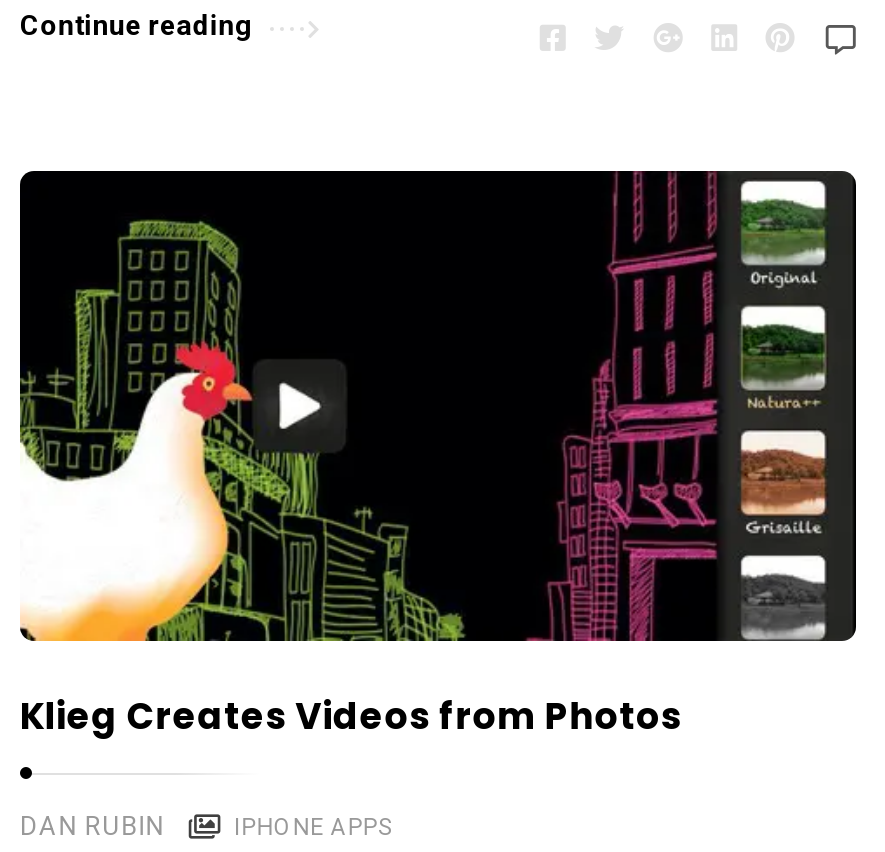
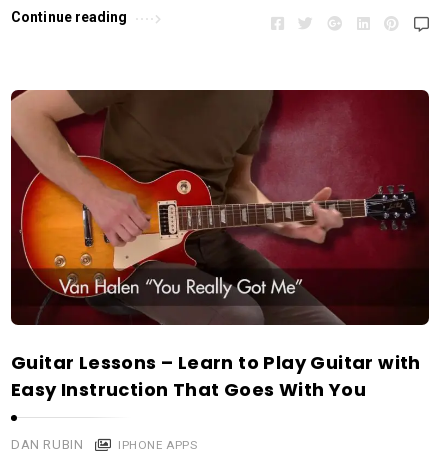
- [image]
- Klieg Creates Videos from Photos
+ [image]
+ Guitar Lessons – Learn to Play Guitar with
+ Easy Instruction That Goes With You
